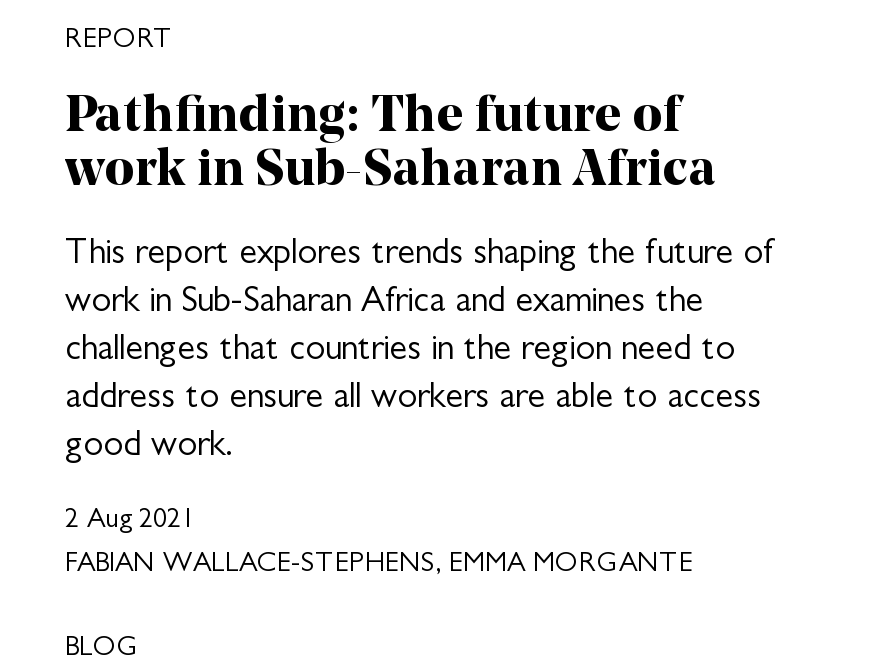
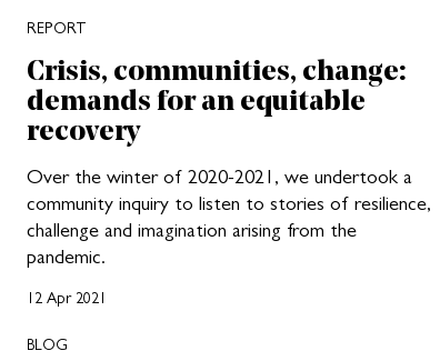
- Pathfinding: The future of
- work in Sub-Saharan Africa
+ Crisis, communities, change:
+ demands for an equitable
+ recovery

- This report explores trends shaping the future of
- work in Sub-Saharan Africa and examines the
- challenges that countries in the region need to
- address to ensure all workers are able to access
- good work.
+ Over the winter of 2020-2021, we undertook a
+ community inquiry to listen to stories of resilience,
+ challenge and imagination arising from the
+ pandemic.

- 2 Aug 2021
- FABIAN WALLACE-STEPHENS, EMMA MORGANTE
+ 12 Apr 2021
